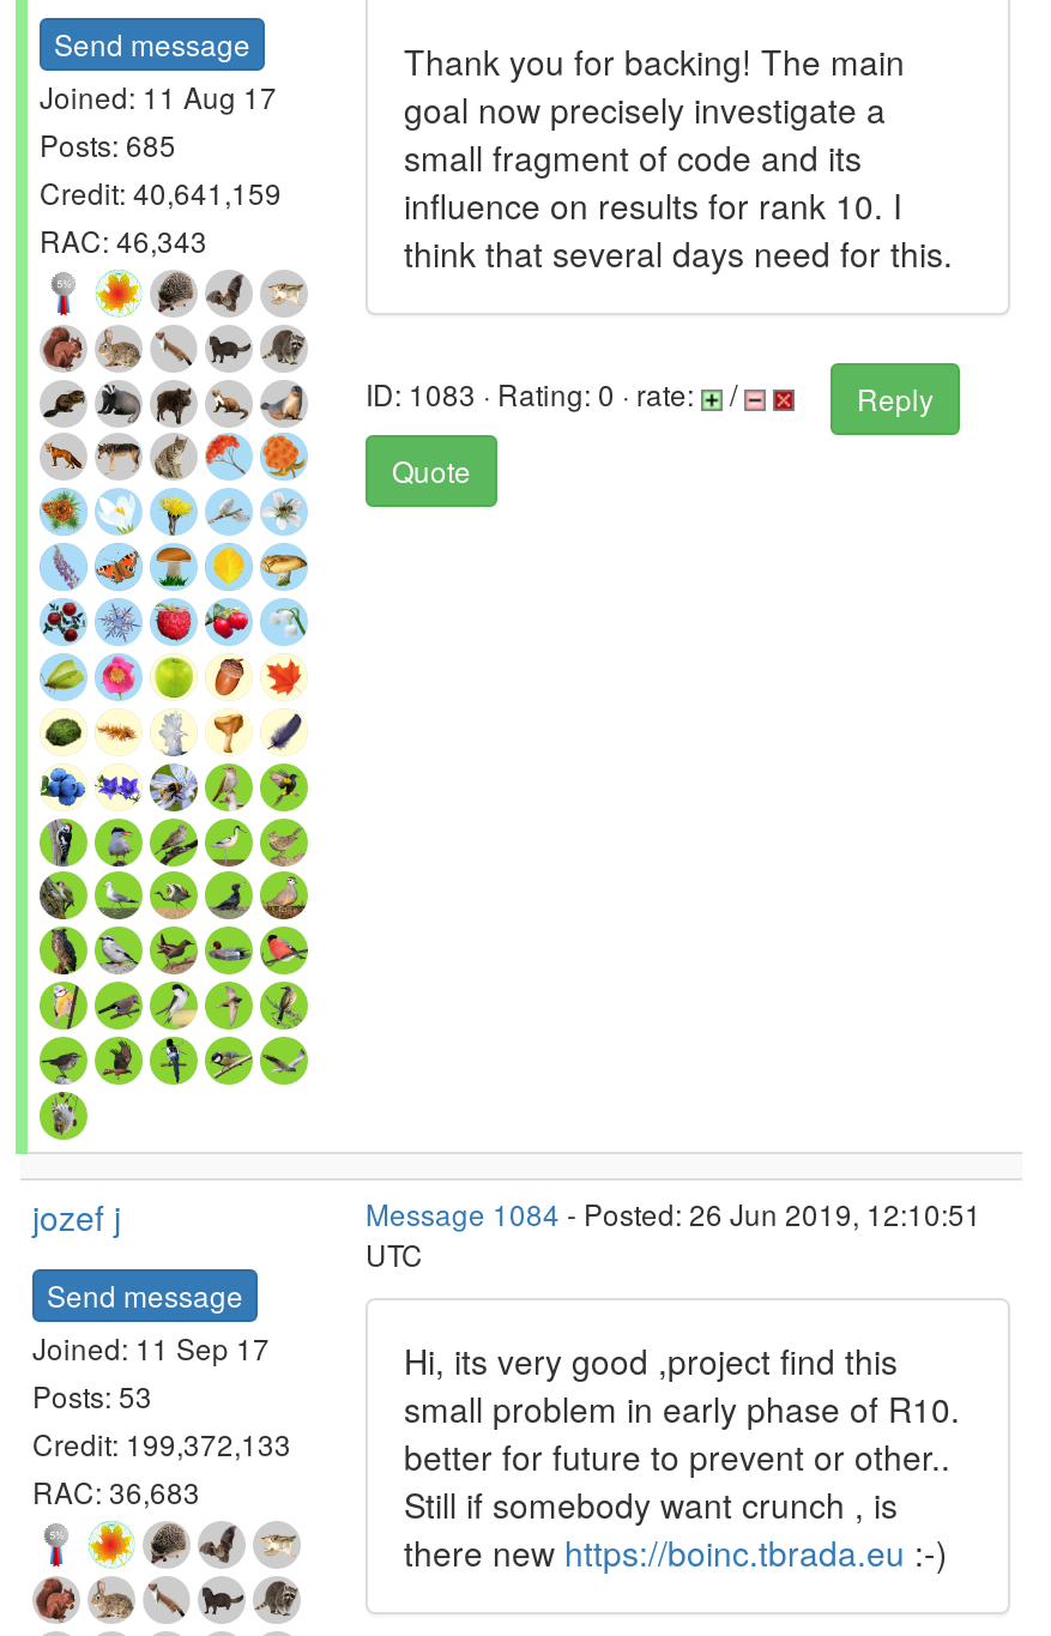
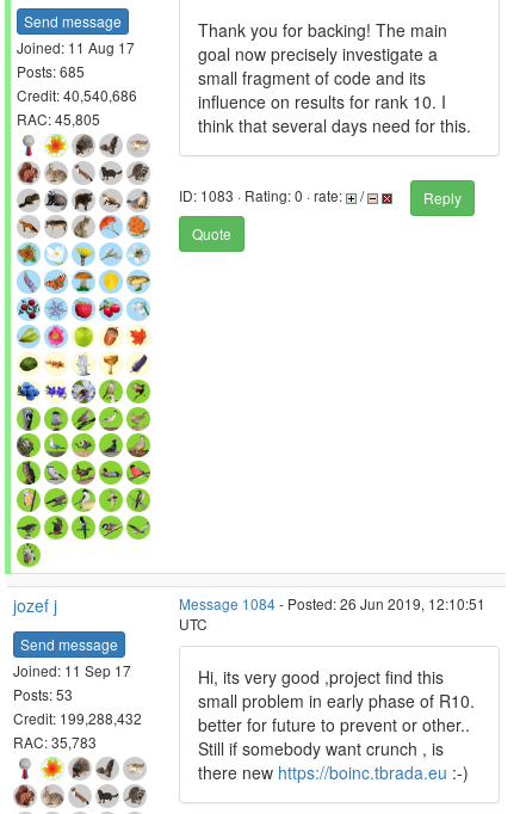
- Credit: 40,641,159
+ Credit: 40,540,686

- RAC: 46,343
+ RAC: 45,805

- Credit: 199,372,133
+ Credit: 199,288,432

- RAC: 36,683
+ RAC: 35,783
